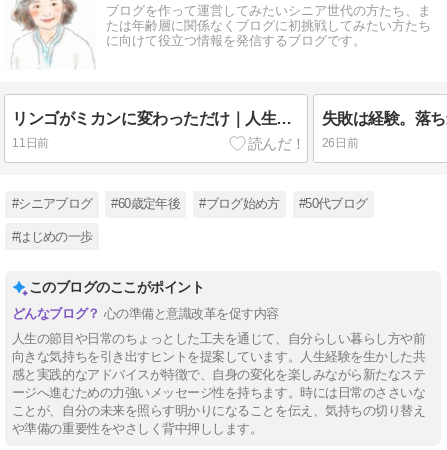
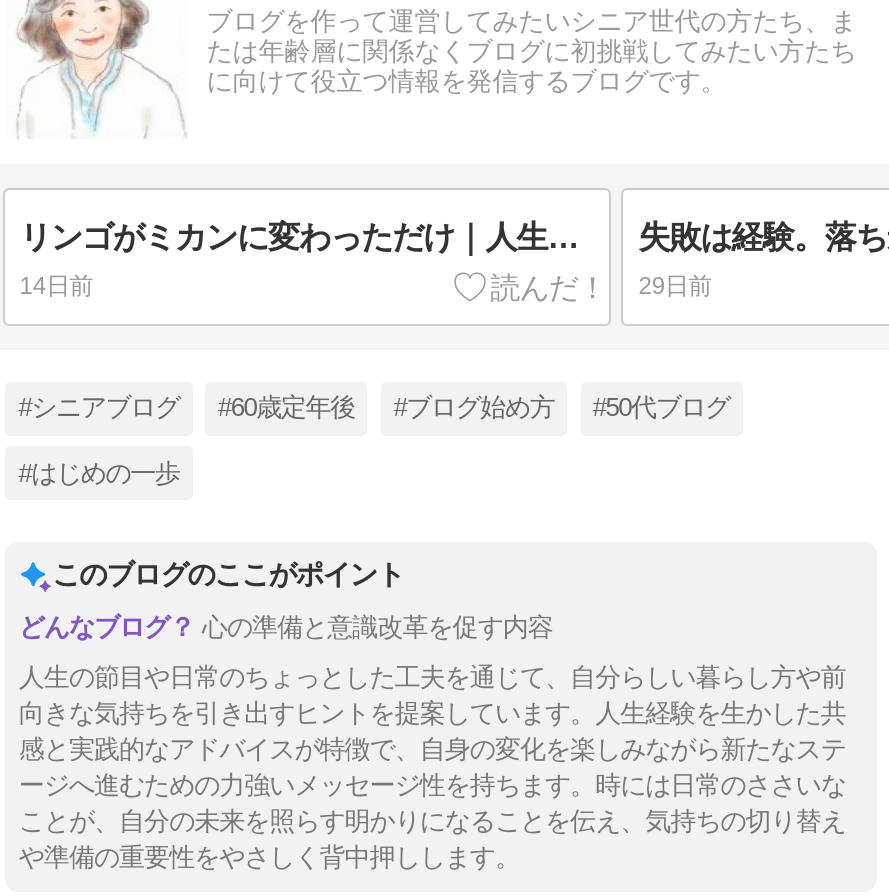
- 11日前
+ 14日前

- 26日前
+ 29日前
